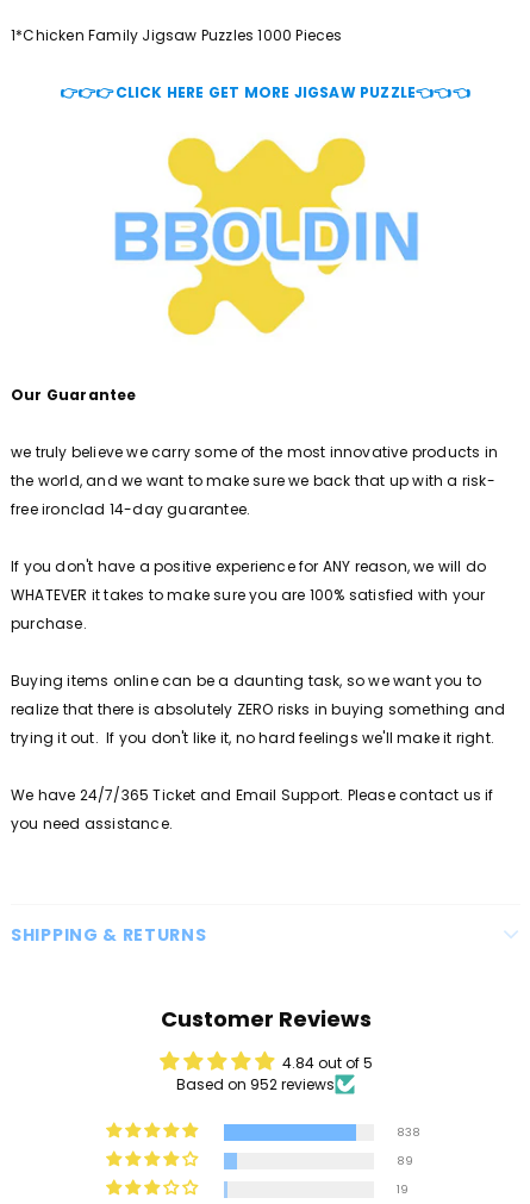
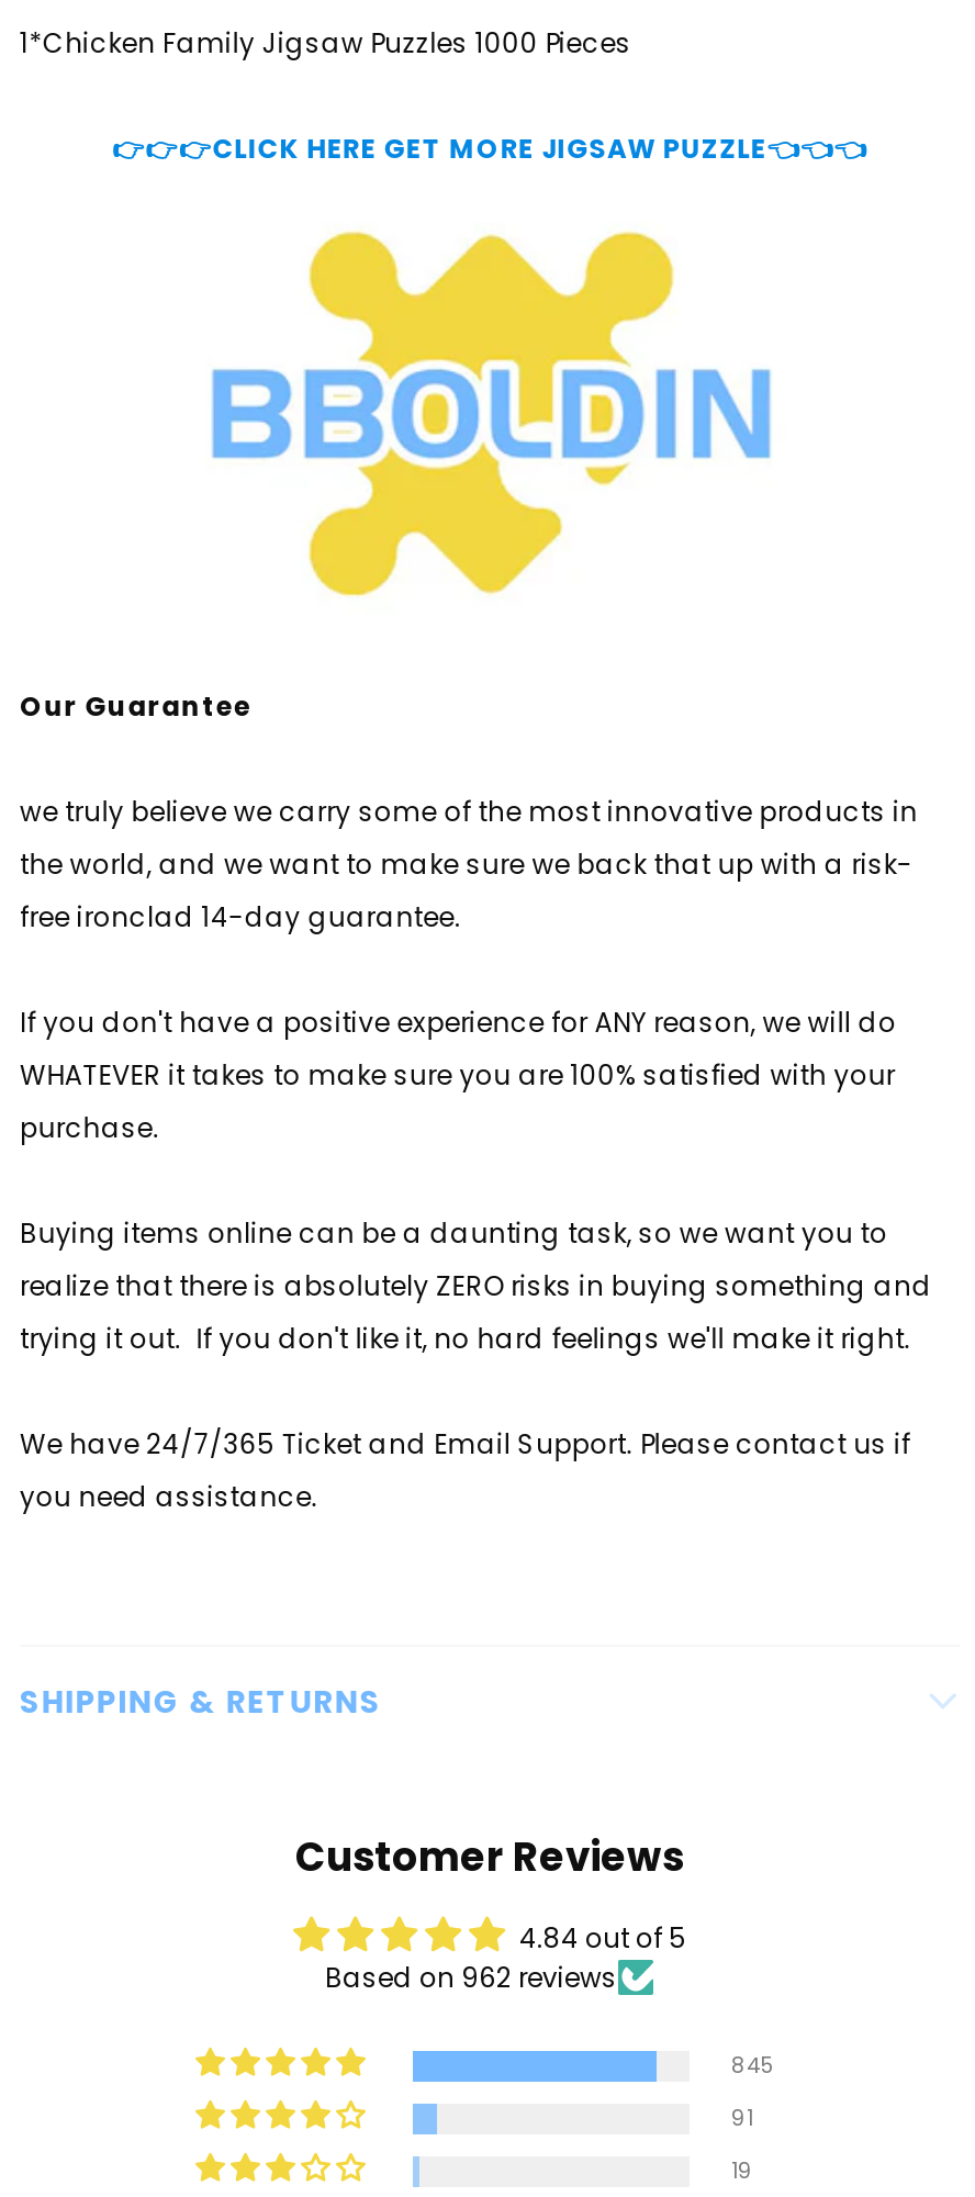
- Based on 952 reviews
+ Based on 962 reviews

- 838
+ 845

- 89
+ 91
